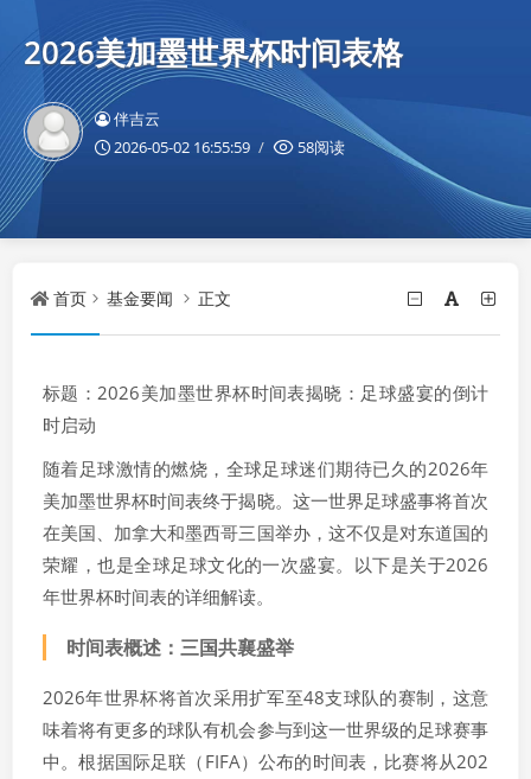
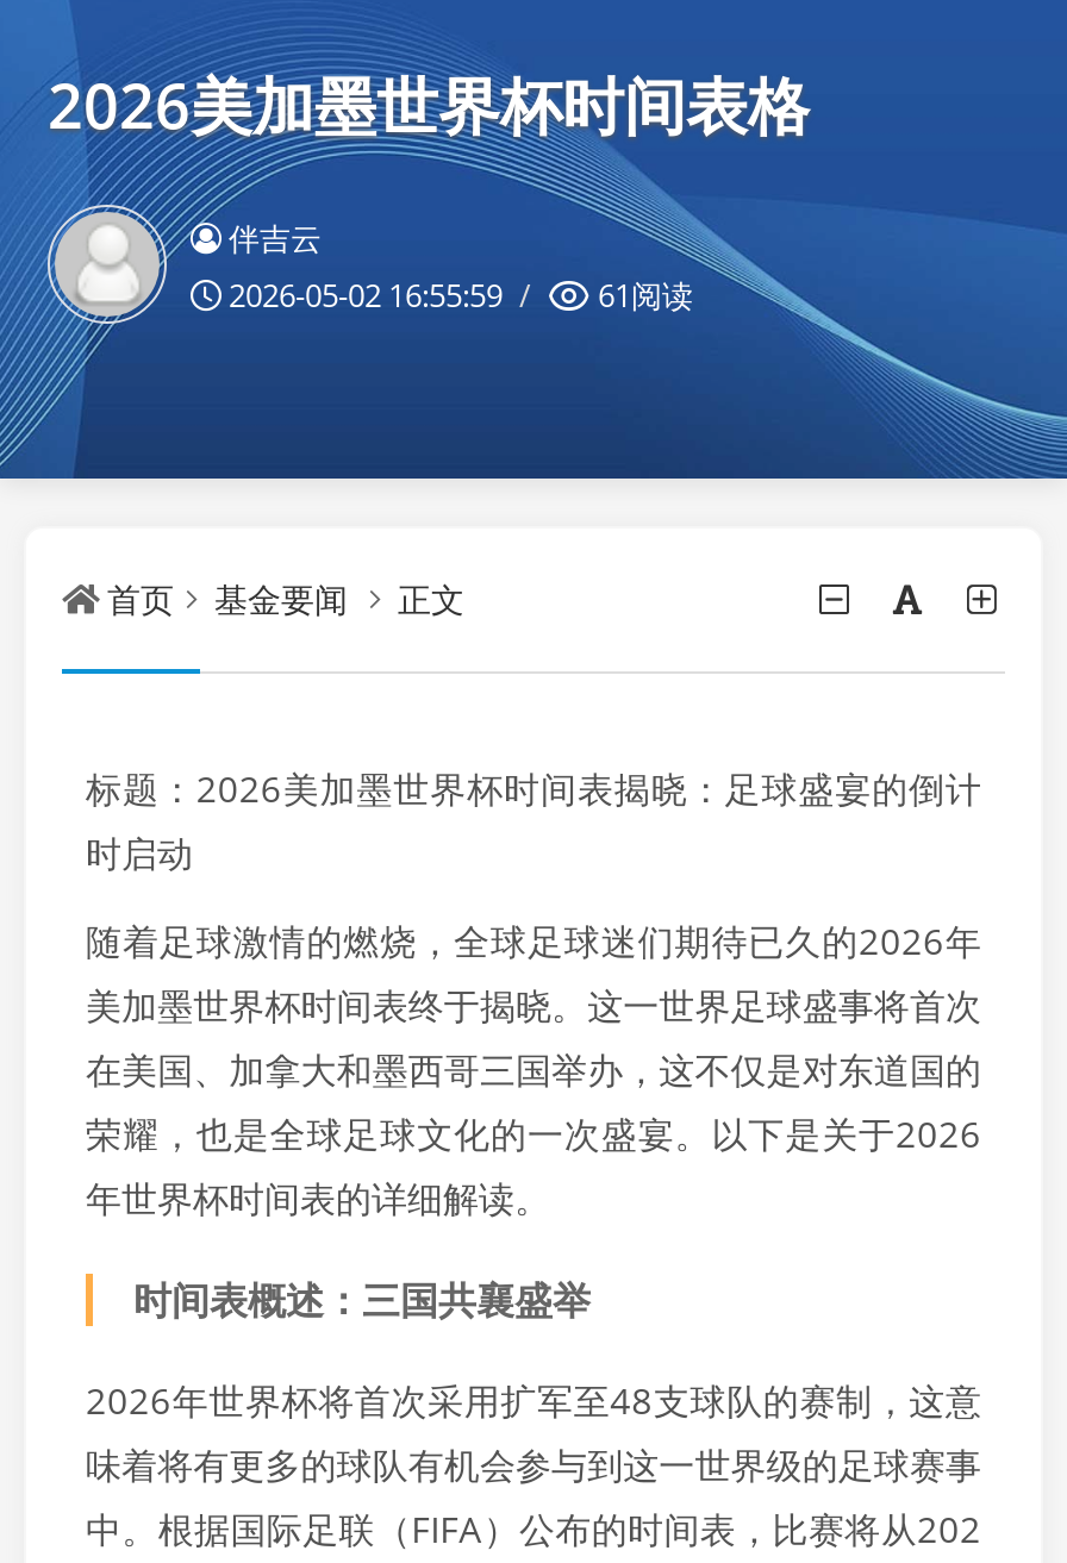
- 58阅读
+ 61阅读
